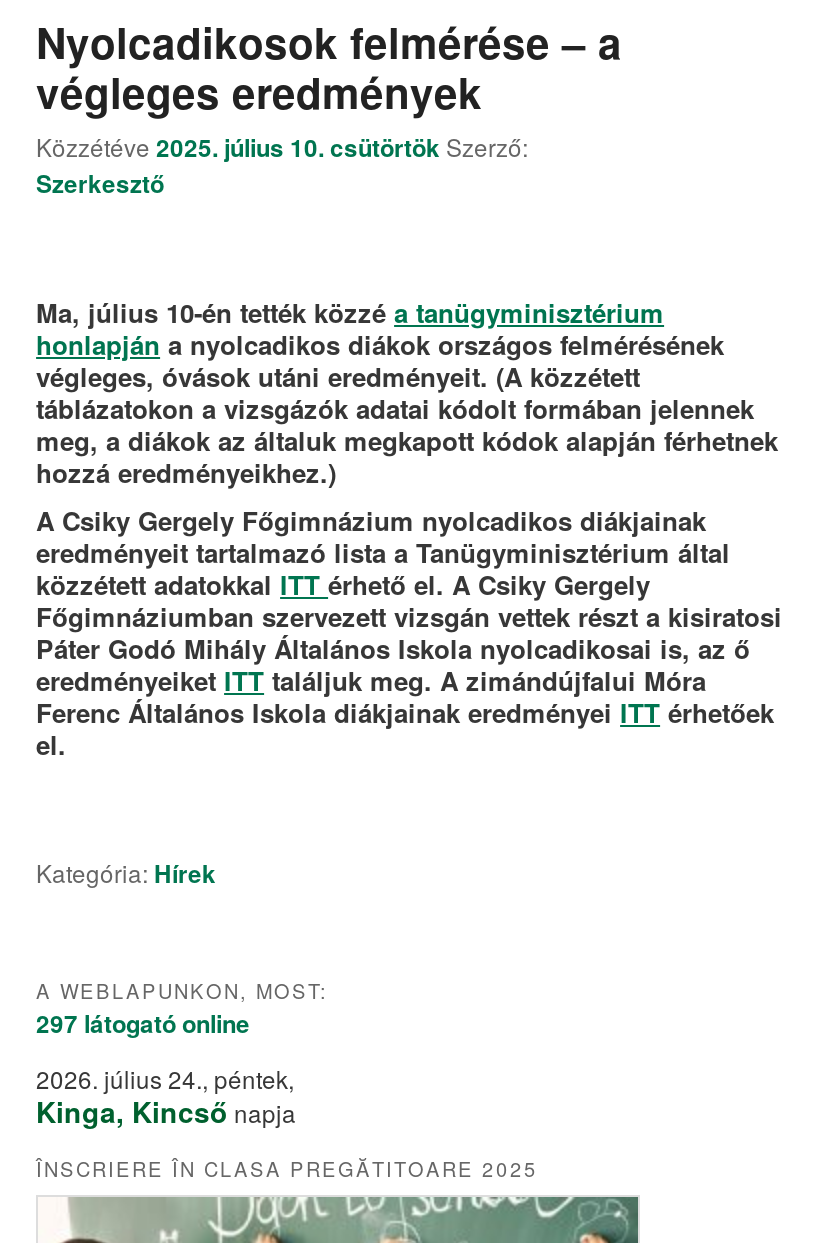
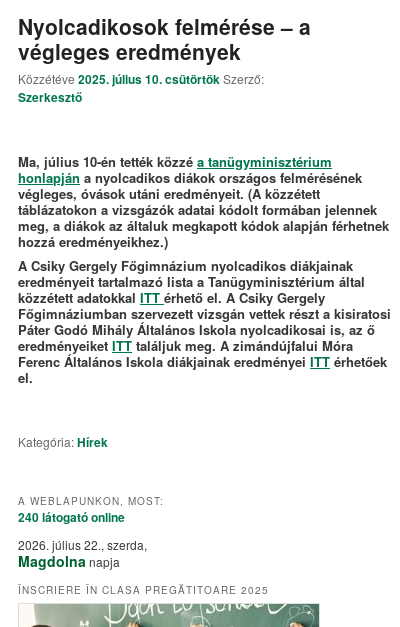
- 297 látogató online
+ 240 látogató online

- 2026. július 24., péntek,
- Kinga, Kincső napja
+ 2026. július 22., szerda,
+ Magdolna napja
